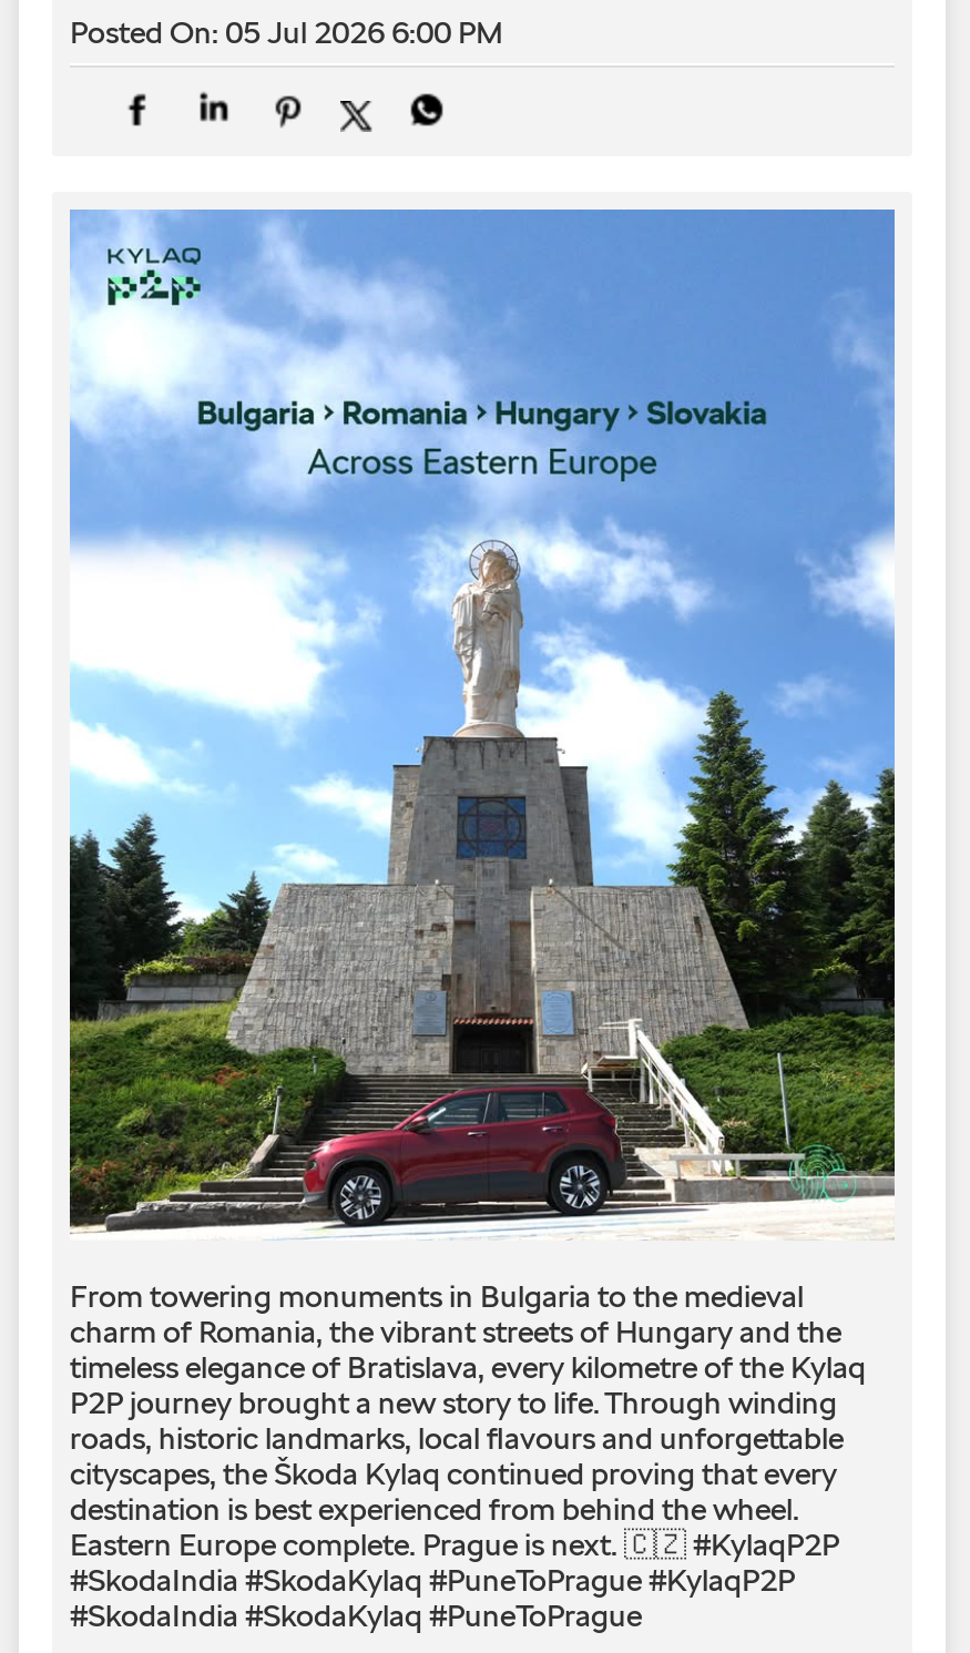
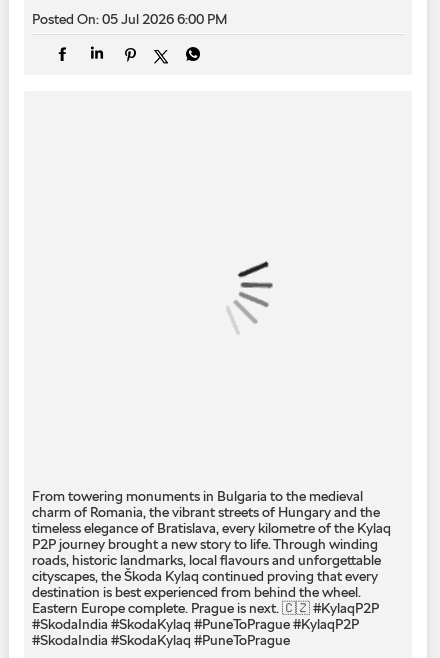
- [image]
